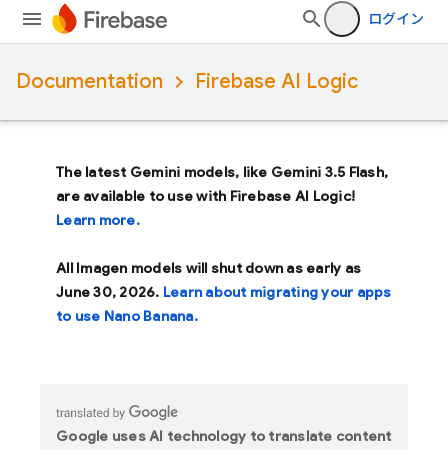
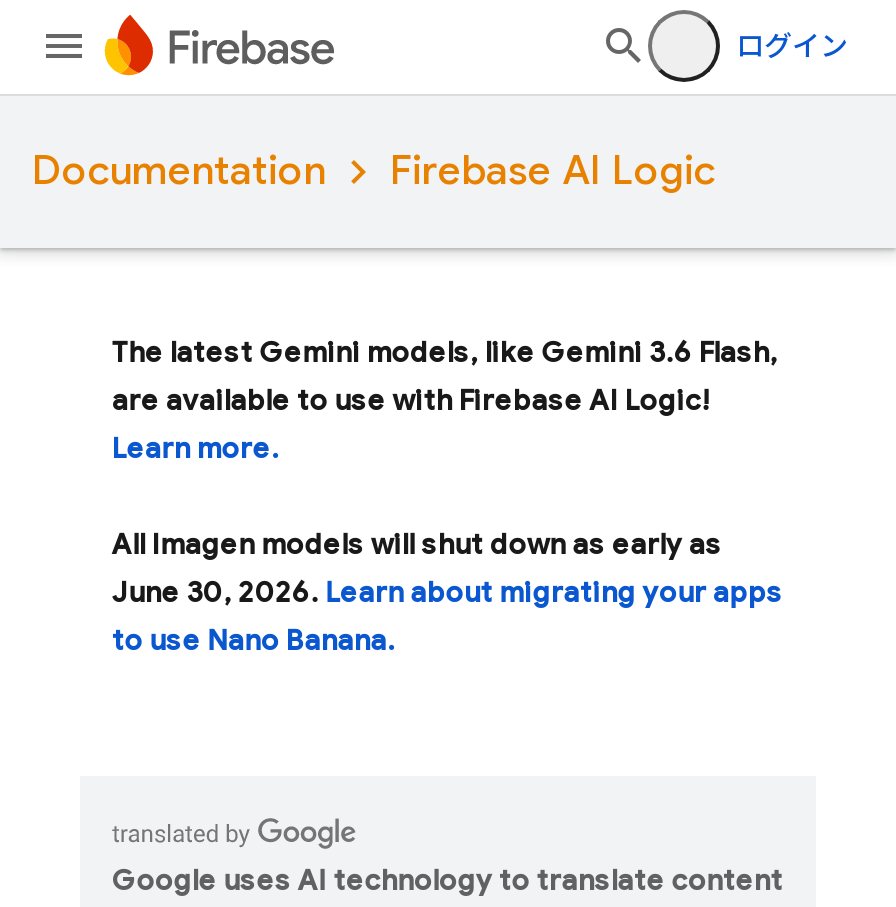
- The latest Gemini models, like Gemini 3.5 Flash,
+ The latest Gemini models, like Gemini 3.6 Flash,
